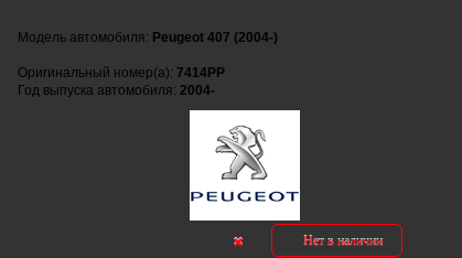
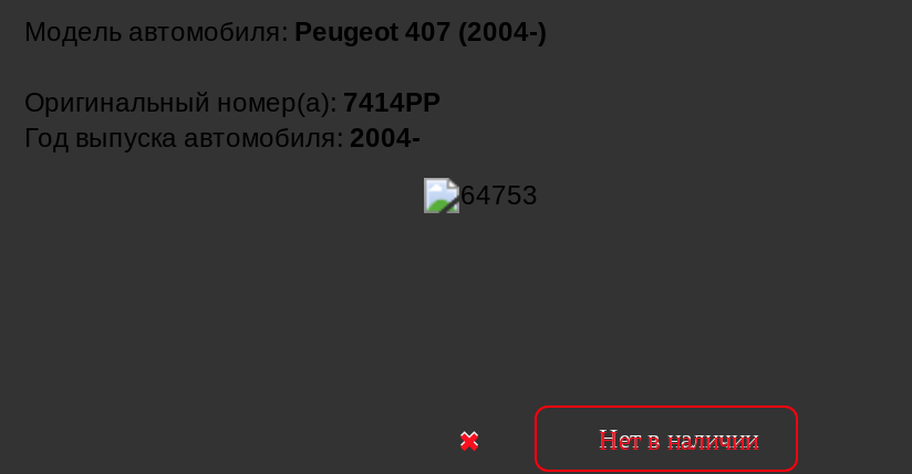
- [image]
